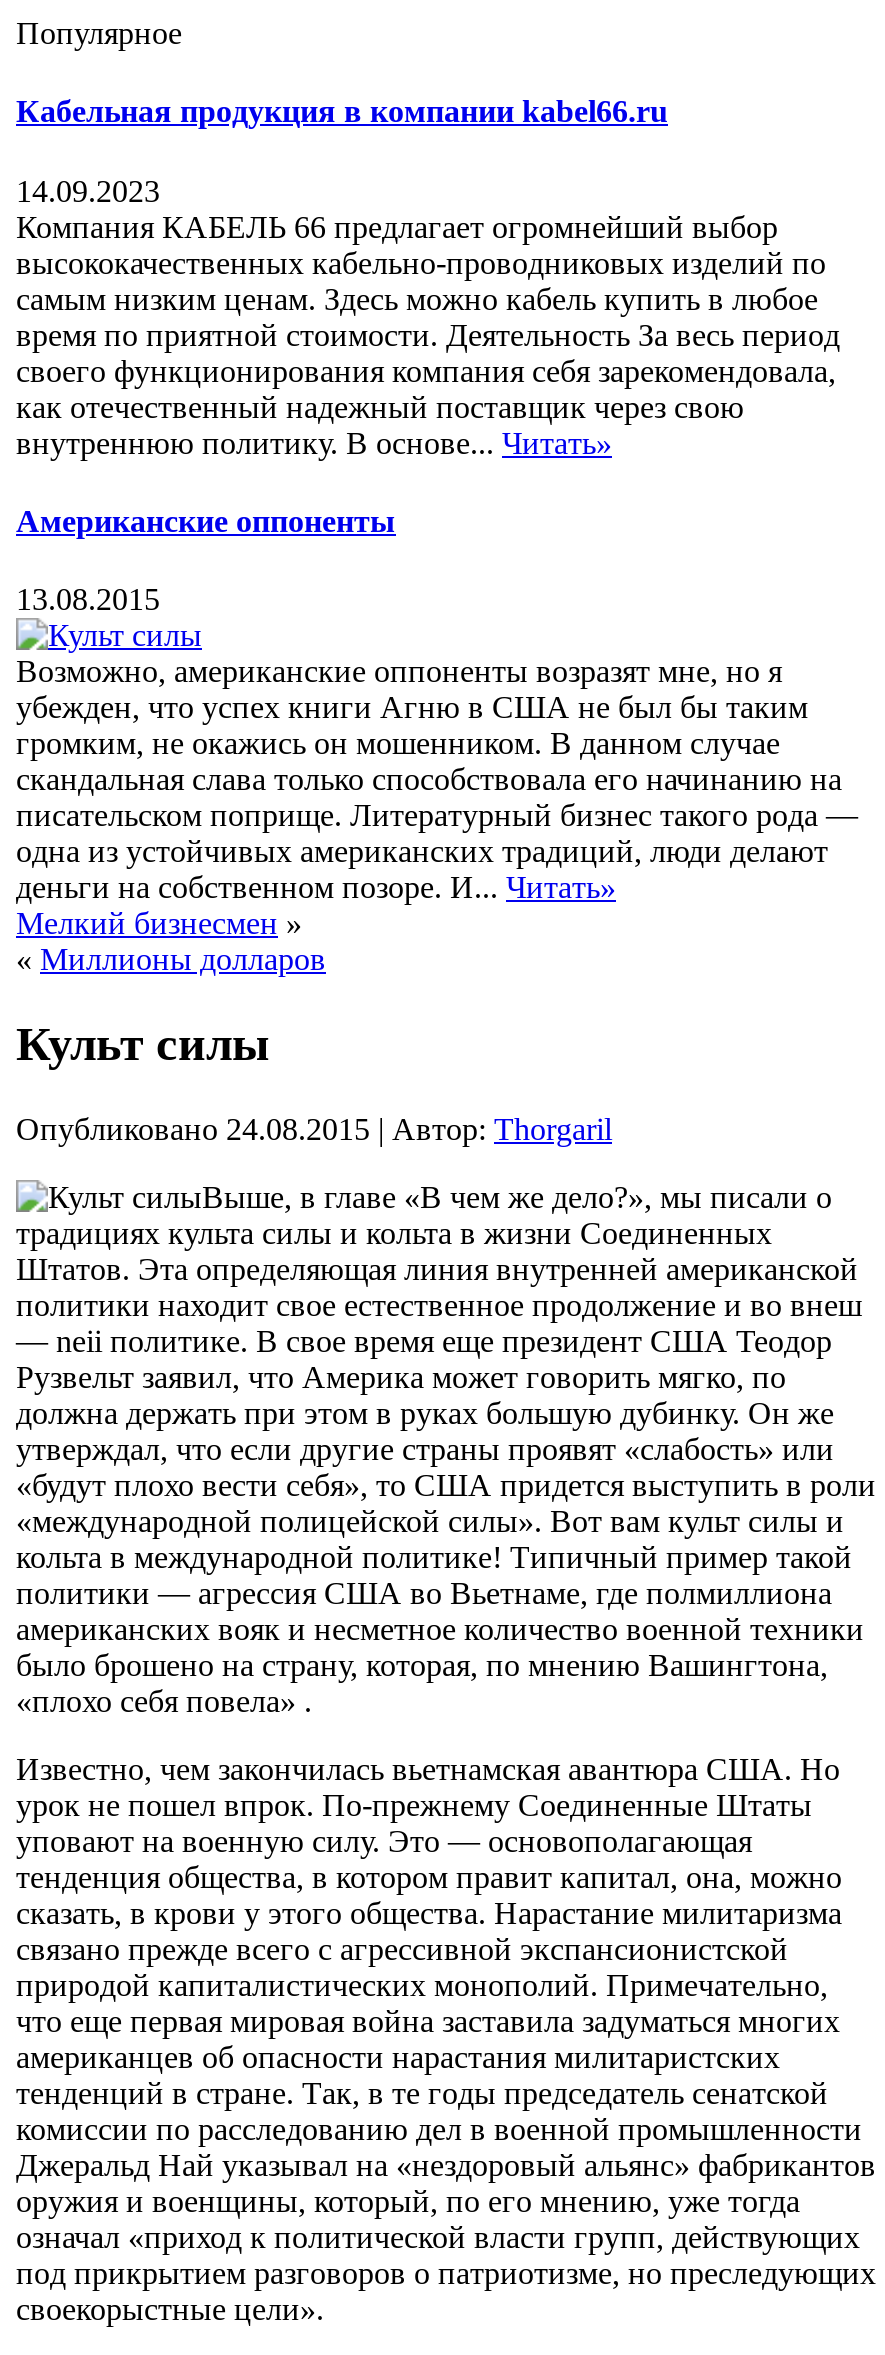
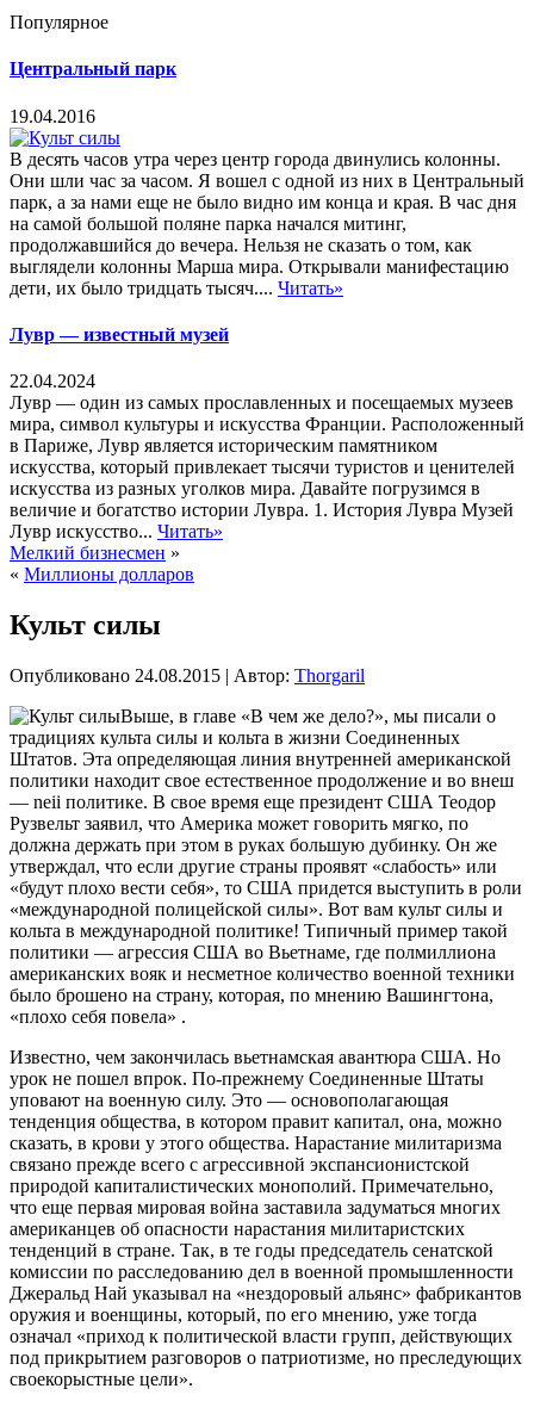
- Кабельная продукция в компании kabel66.ru
+ Центральный парк

- 14.09.2023
- Компания КАБЕЛЬ 66 предлагает огромнейший выбор
- высококачественных кабельно-проводниковых изделий по
- самым низким ценам. Здесь можно кабель купить в любое
- время по приятной стоимости. Деятельность За весь период
- своего функционирования компания себя зарекомендовала,
- как отечественный надежный поставщик через свою
- внутреннюю политику. В основе... Читать»
+ 19.04.2016

- Американские оппоненты
+ В десять часов утра через центр города двинулись колонны.
+ Они шли час за часом. Я вошел с одной из них в Центральный
+ парк, а за нами еще не было видно им конца и края. В час дня
+ на самой большой поляне парка начался митинг,
+ продолжавшийся до вечера. Нельзя не сказать о том, как
+ выглядели колонны Марша мира. Открывали манифестацию
+ дети, их было тридцать тысяч.... Читать»

- 13.08.2015
+ Лувр — известный музей

- Возможно, американские оппоненты возразят мне, но я
- убежден, что успех книги Агню в США не был бы таким
- громким, не окажись он мошенником. В данном случае
- скандальная слава только способствовала его начинанию на
- писательском поприще. Литературный бизнес такого рода —
- одна из устойчивых американских традиций, люди делают
- деньги на собственном позоре. И... Читать»
+ 22.04.2024
+ Лувр — один из самых прославленных и посещаемых музеев
+ мира, символ культуры и искусства Франции. Расположенный
+ в Париже, Лувр является историческим памятником
+ искусства, который привлекает тысячи туристов и ценителей
+ искусства из разных уголков мира. Давайте погрузимся в
+ величие и богатство истории Лувра. 1. История Лувра Музей
+ Лувр искусство... Читать»
